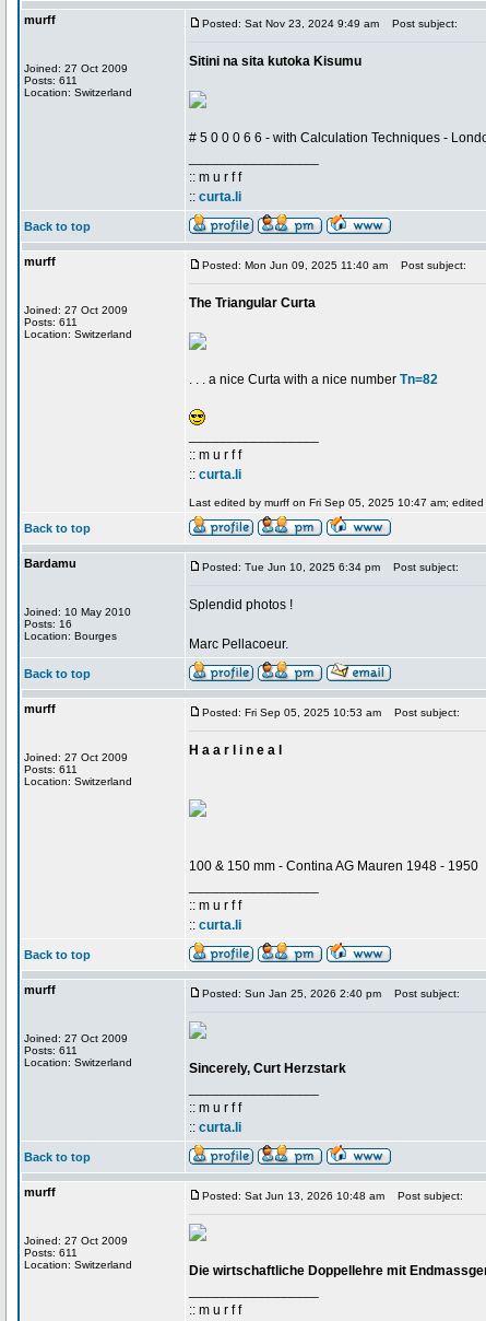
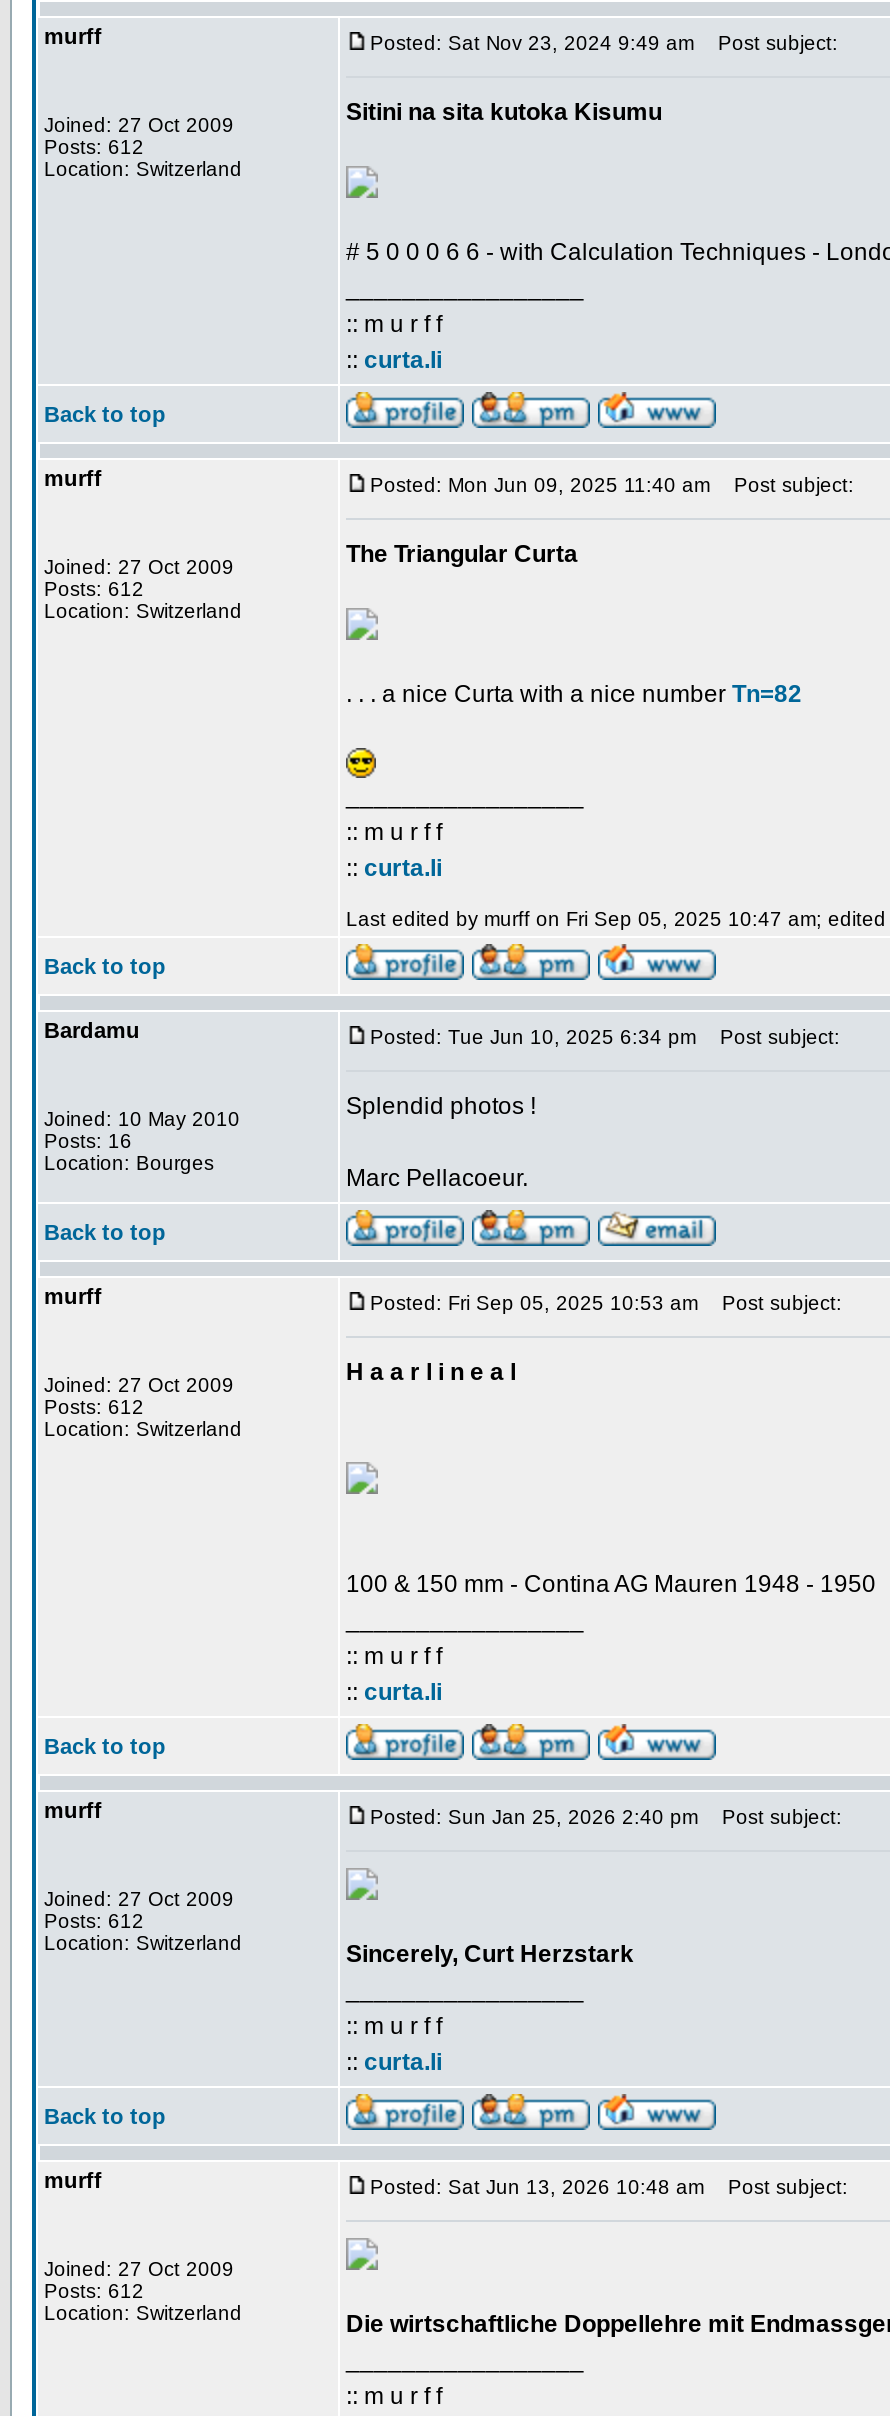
- Posts: 611
+ Posts: 612

- Posts: 611
+ Posts: 612

- Posts: 611
+ Posts: 612

- Posts: 611
+ Posts: 612

- Posts: 611
+ Posts: 612
